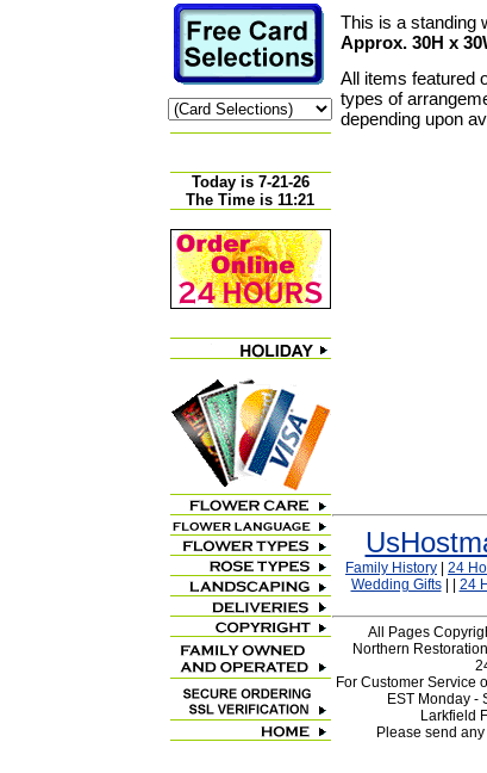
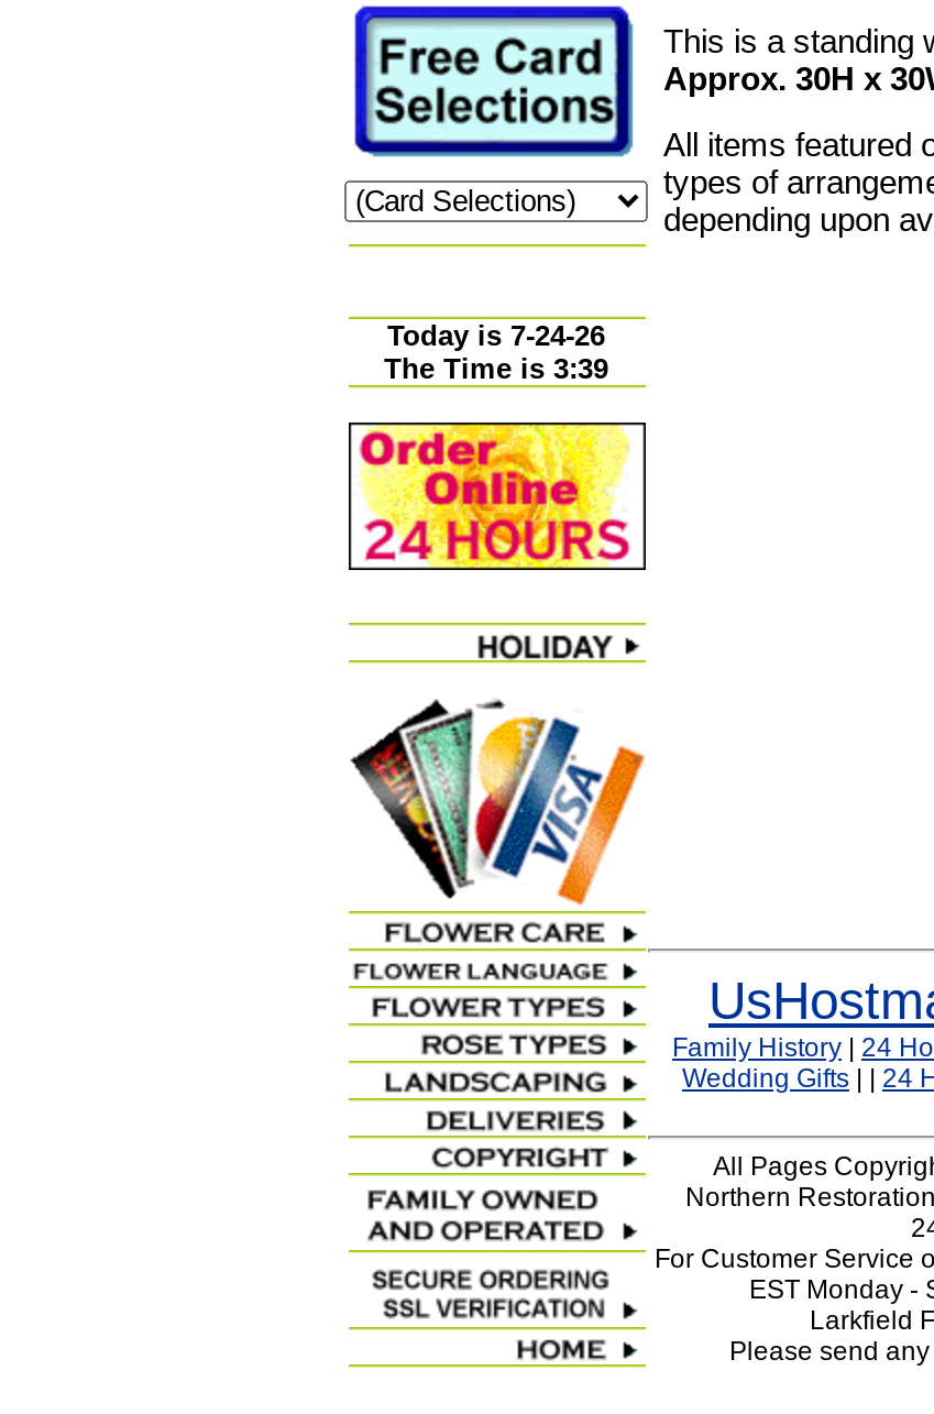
- Today is 7-21-26
+ Today is 7-24-26

- The Time is 11:21
+ The Time is 3:39
